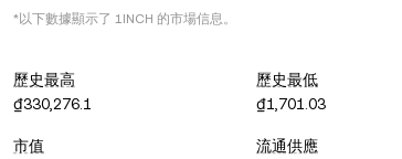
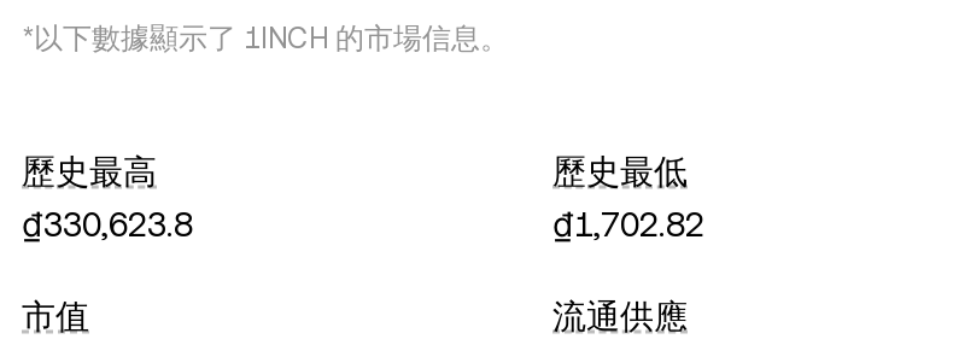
- ₫330,276.1
+ ₫330,623.8

- ₫1,701.03
+ ₫1,702.82
